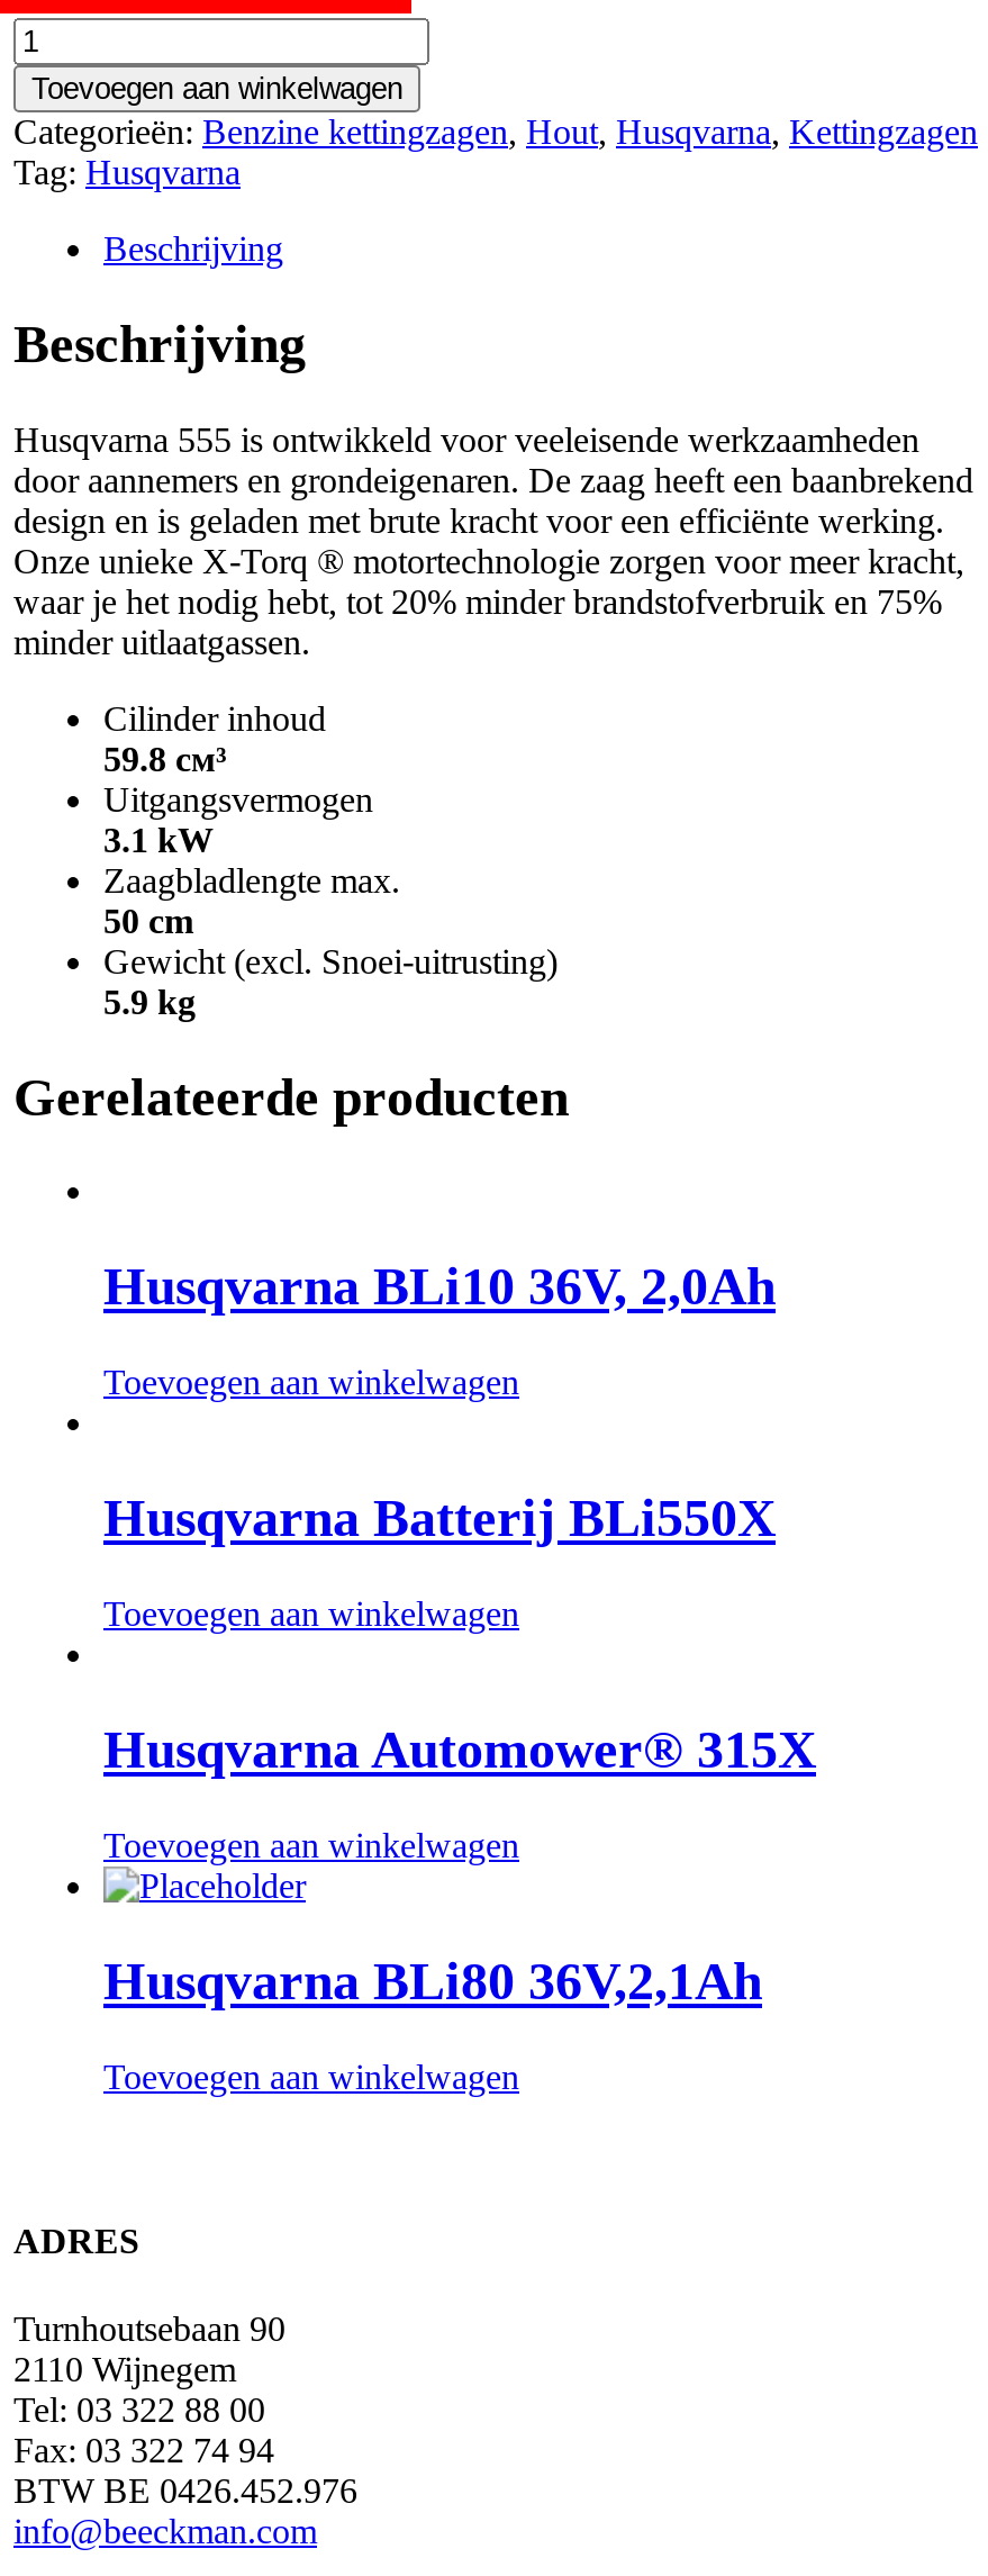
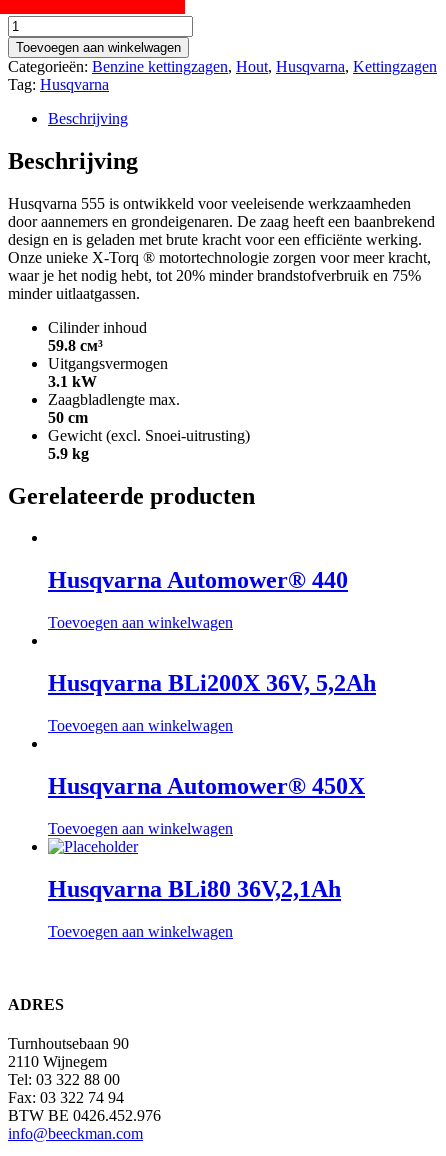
- Husqvarna BLi10 36V, 2,0Ah
+ Husqvarna Automower® 440

- Husqvarna Batterij BLi550X
+ Husqvarna BLi200X 36V, 5,2Ah

- Husqvarna Automower® 315X
+ Husqvarna Automower® 450X
